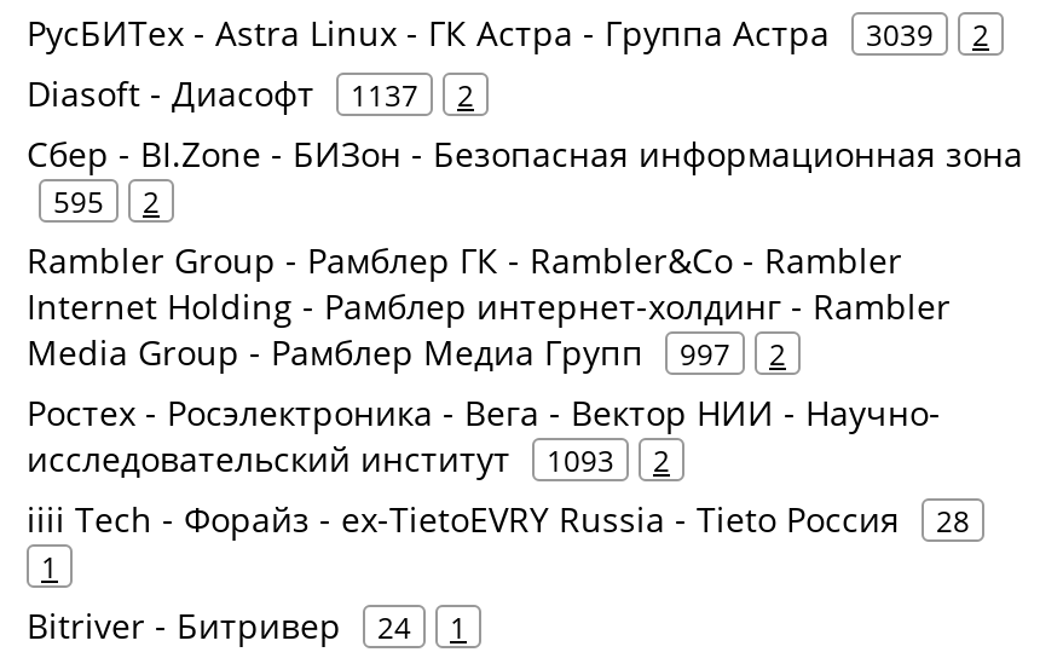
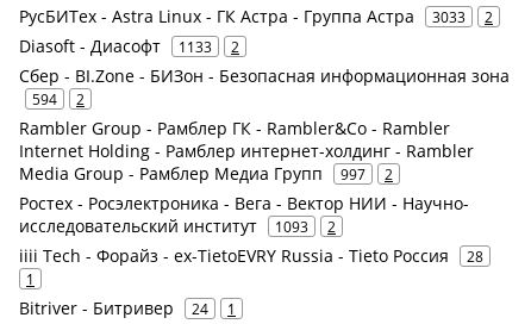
- РусБИТех - Astra Linux - ГК Астра - Группа Астра 3039 2
+ РусБИТех - Astra Linux - ГК Астра - Группа Астра 3033 2

- Diasoft - Диасофт 1137 2
+ Diasoft - Диасофт 1133 2

- 595 2
+ 594 2
